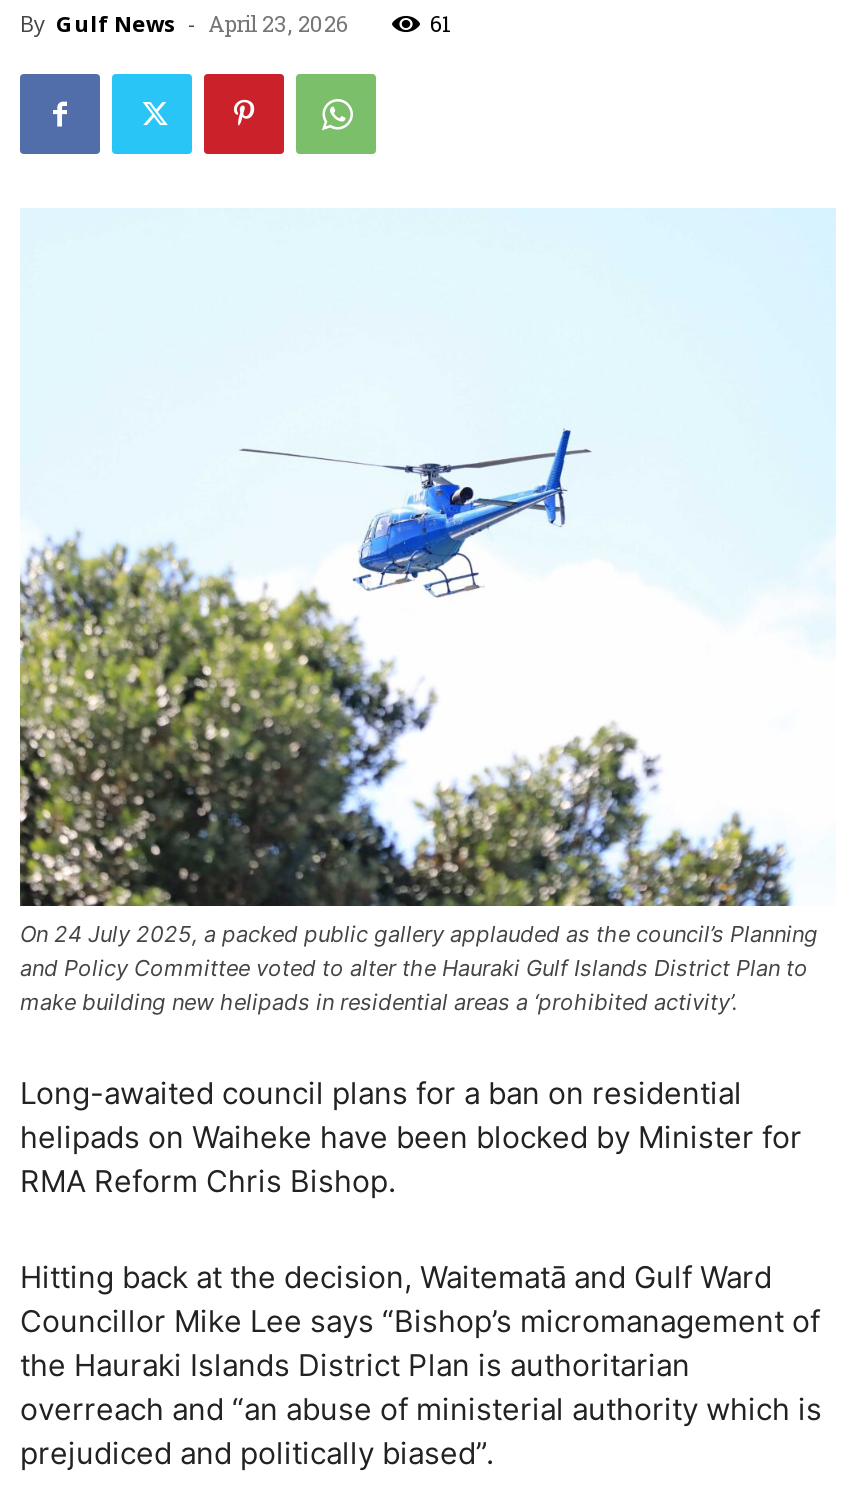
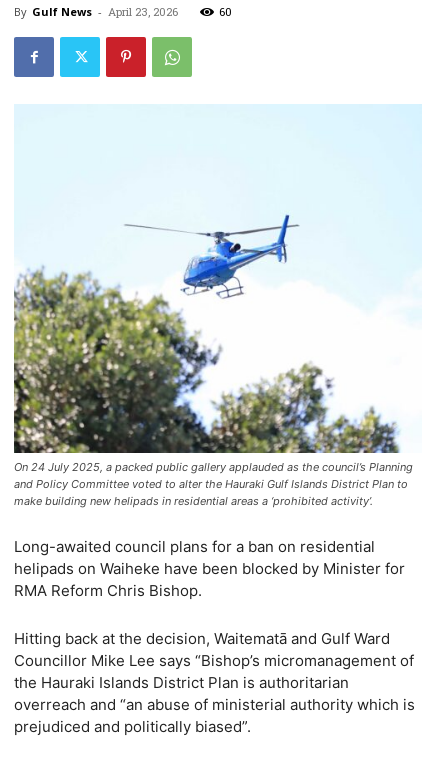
- 61
+ 60
